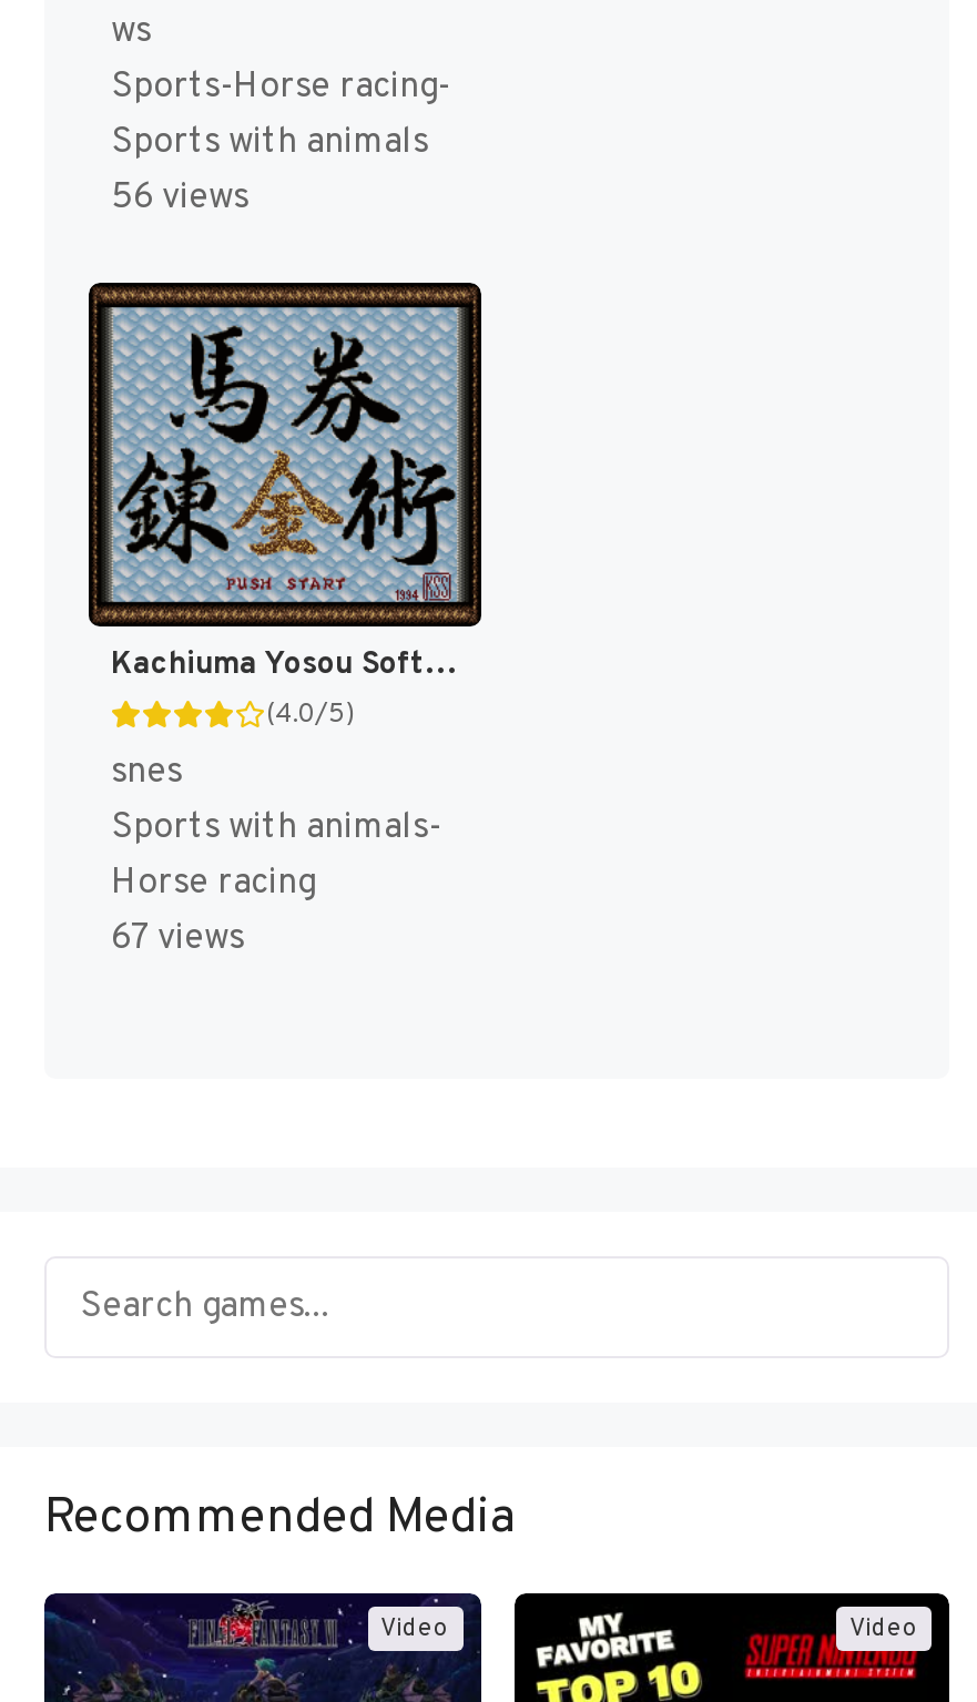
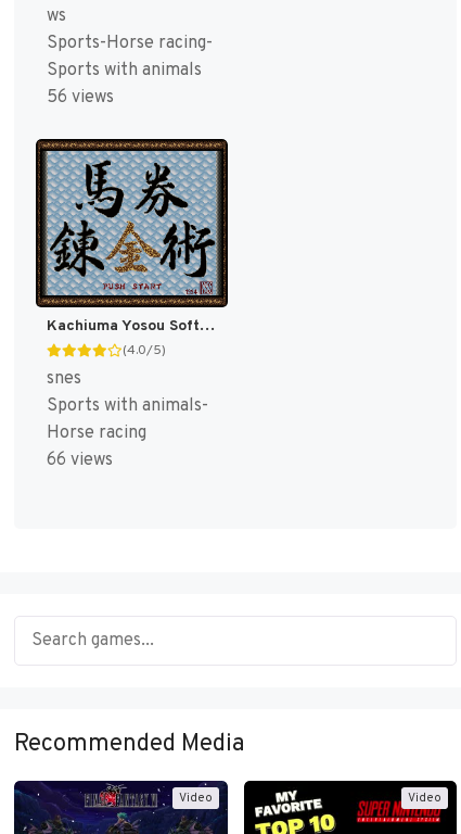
- 67 views
+ 66 views
